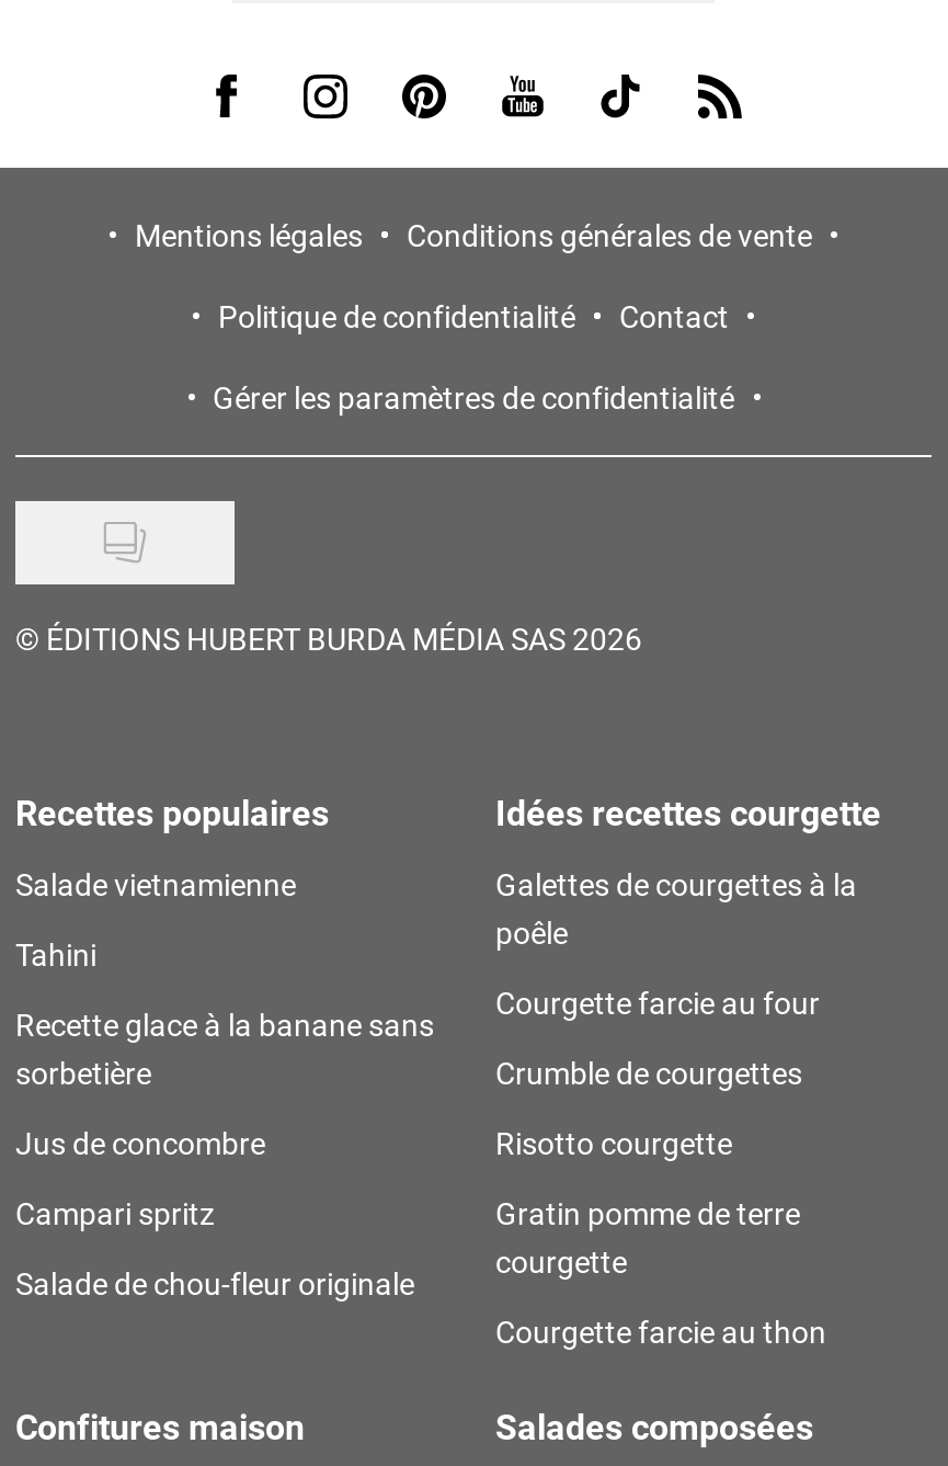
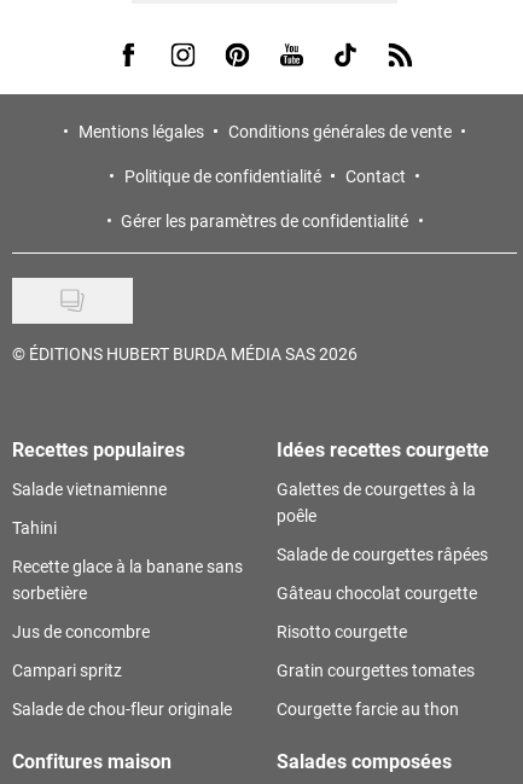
- Courgette farcie au four
+ Salade de courgettes râpées

- Crumble de courgettes
+ Gâteau chocolat courgette

- Gratin pomme de terre
- courgette
+ Gratin courgettes tomates
